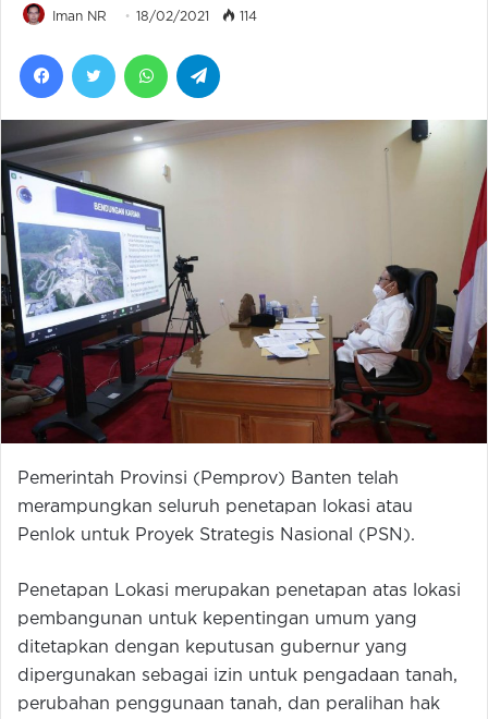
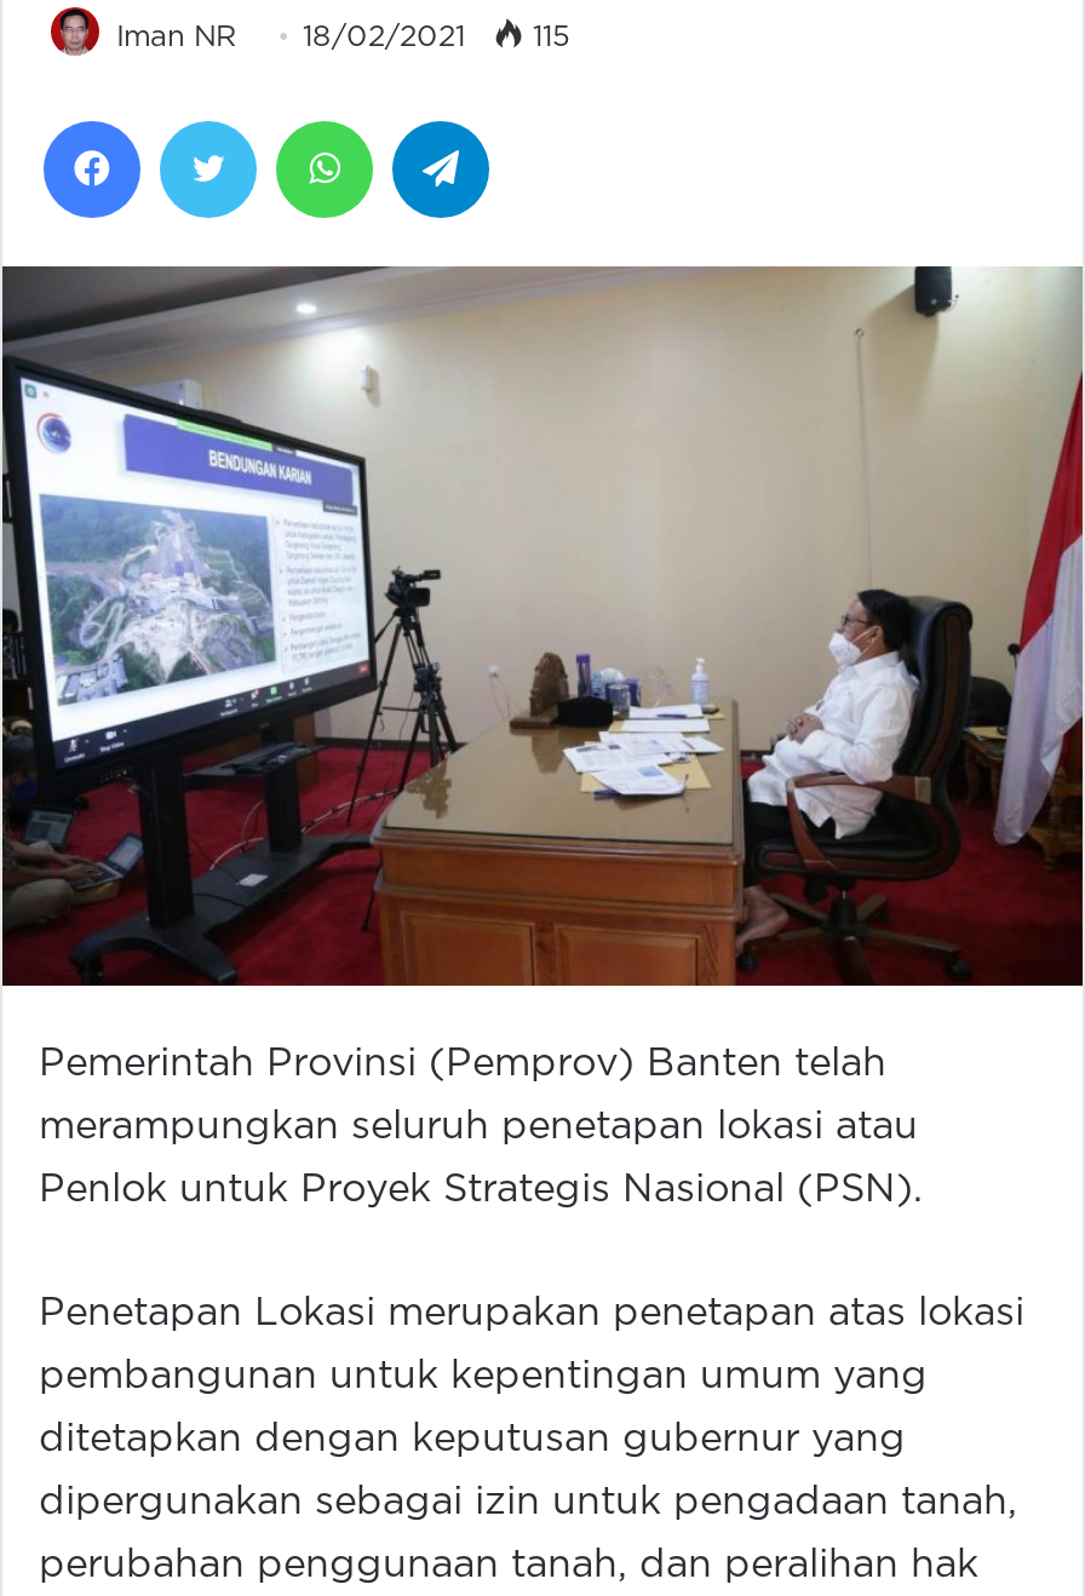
- 114
+ 115
